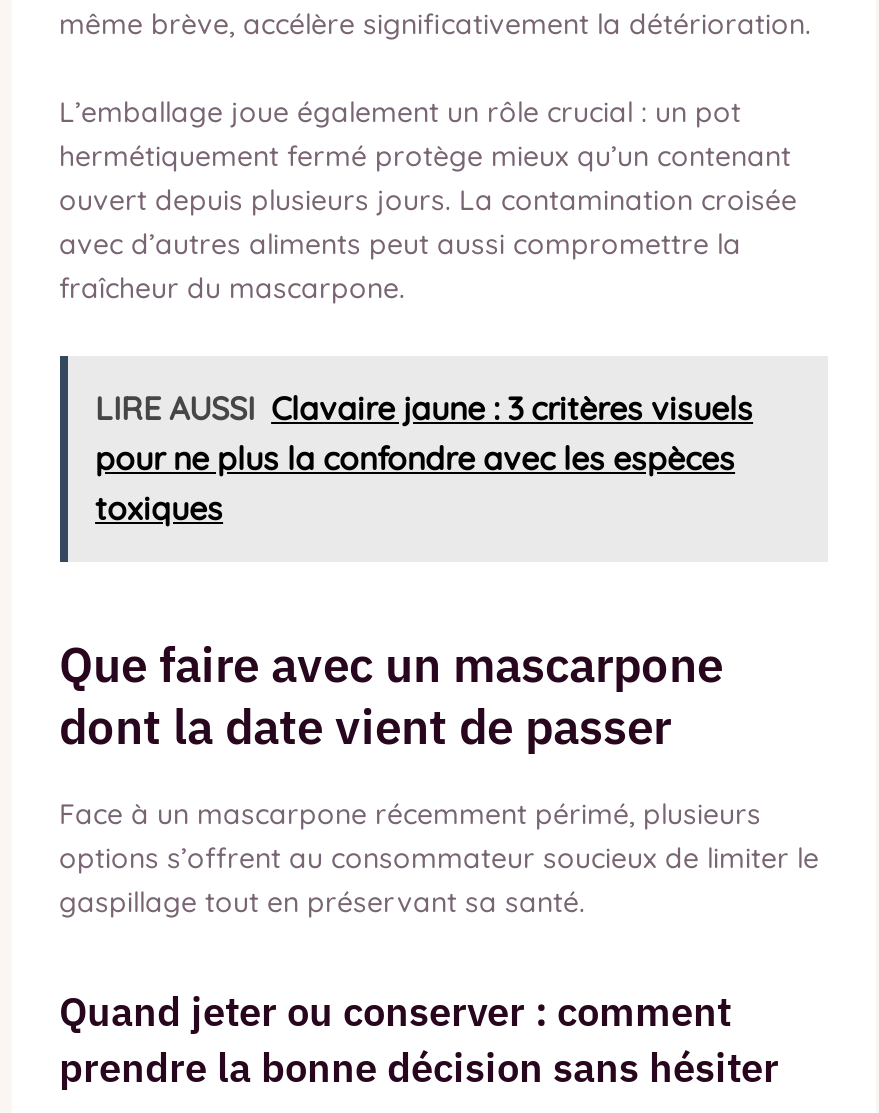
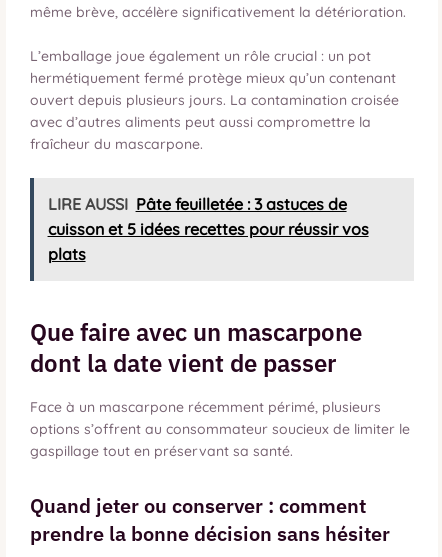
- LIRE AUSSI Clavaire jaune : 3 critères visuels
- pour ne plus la confondre avec les espèces
- toxiques
+ LIRE AUSSI Pâte feuilletée : 3 astuces de
+ cuisson et 5 idées recettes pour réussir vos
+ plats
